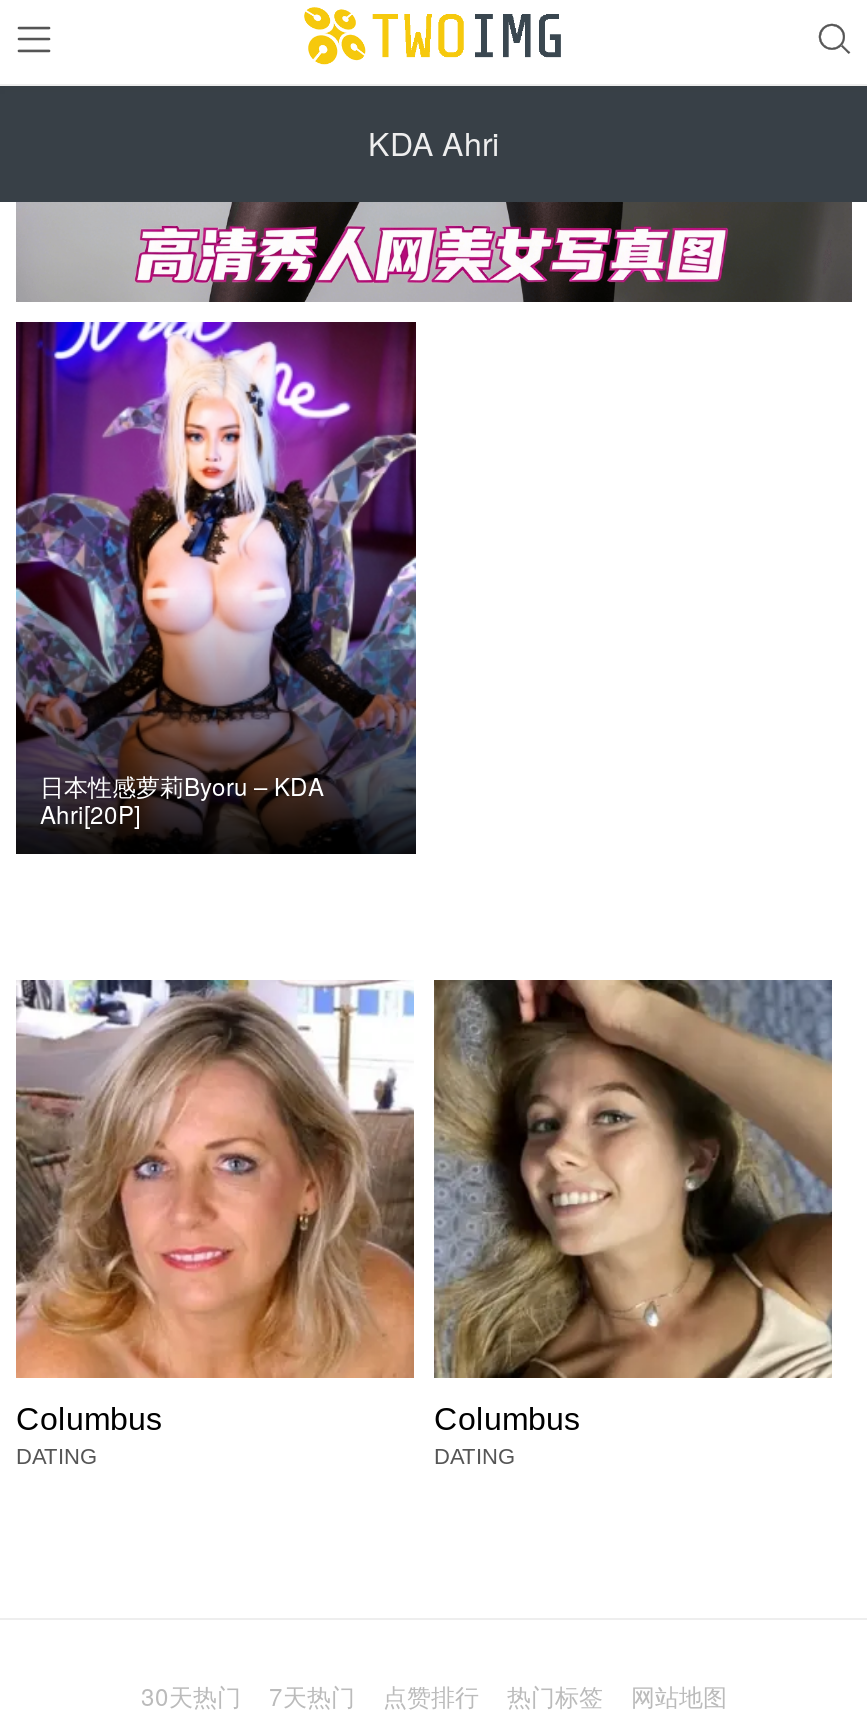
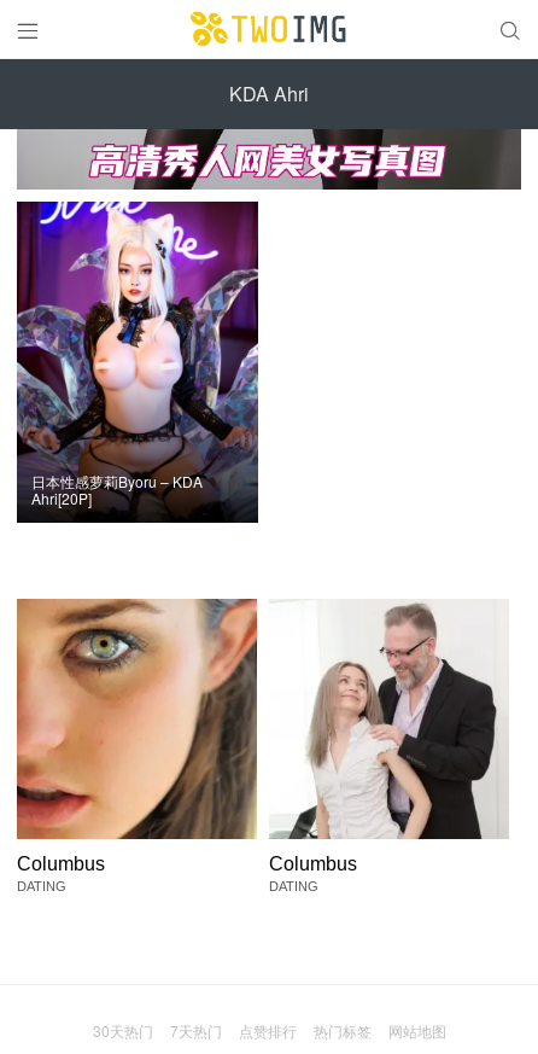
- [image]
+ [image]

- [image]
+ [image]
